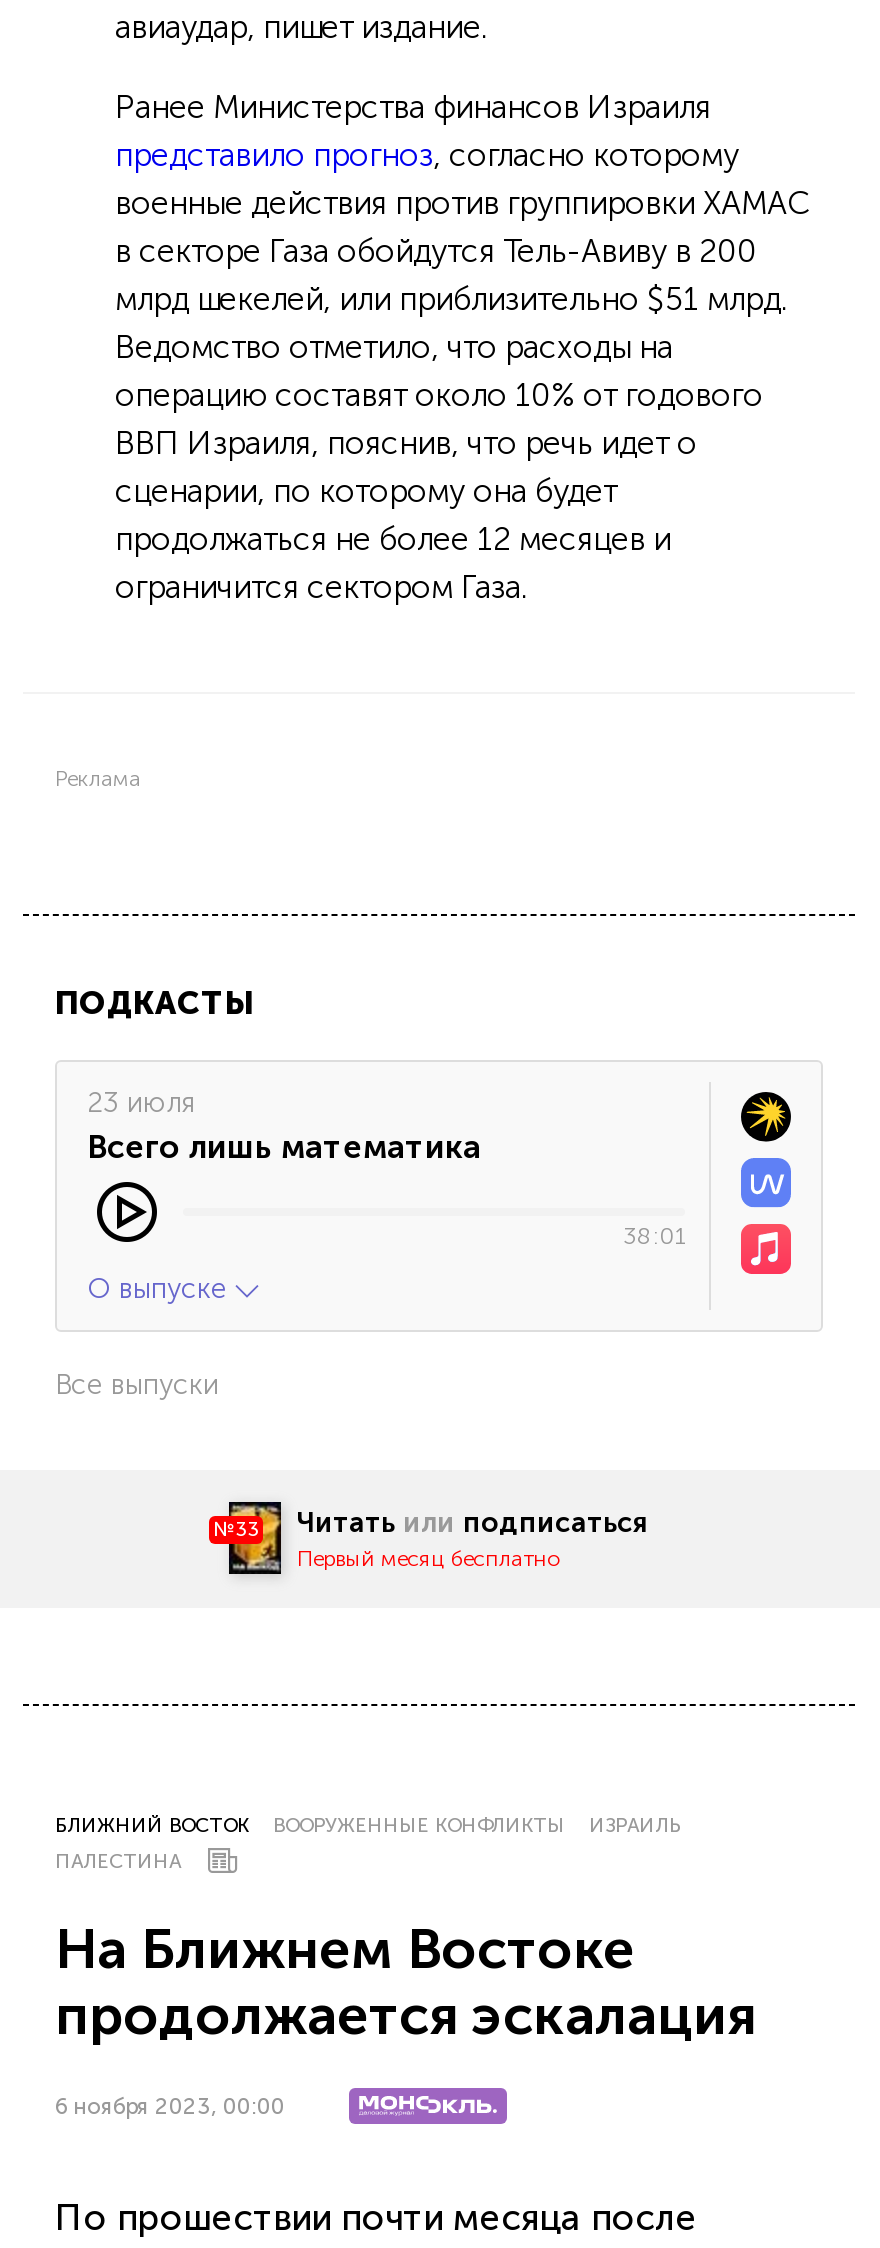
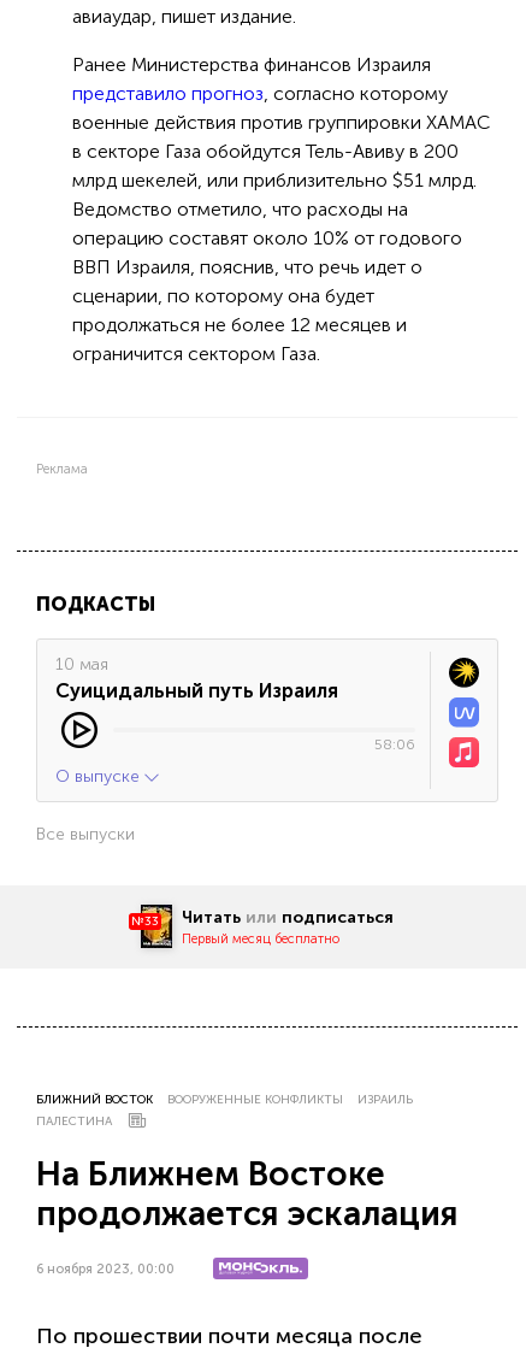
- 23 июля
- Всего лишь математика
+ 10 мая
+ Суицидальный путь Израиля

- 38:01
+ 58:06
